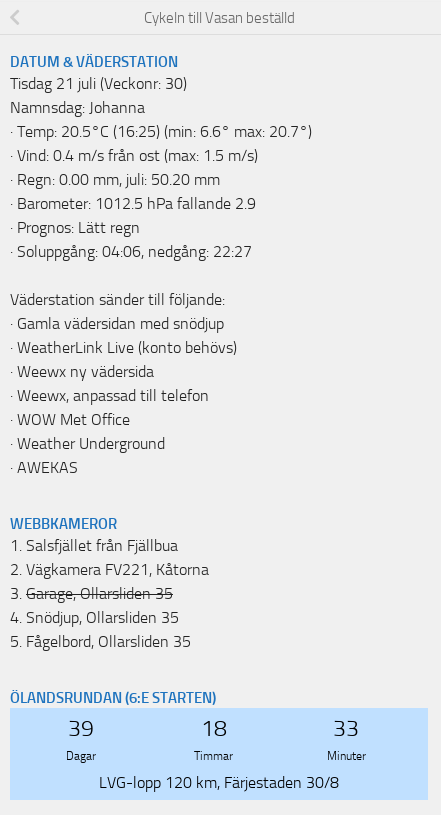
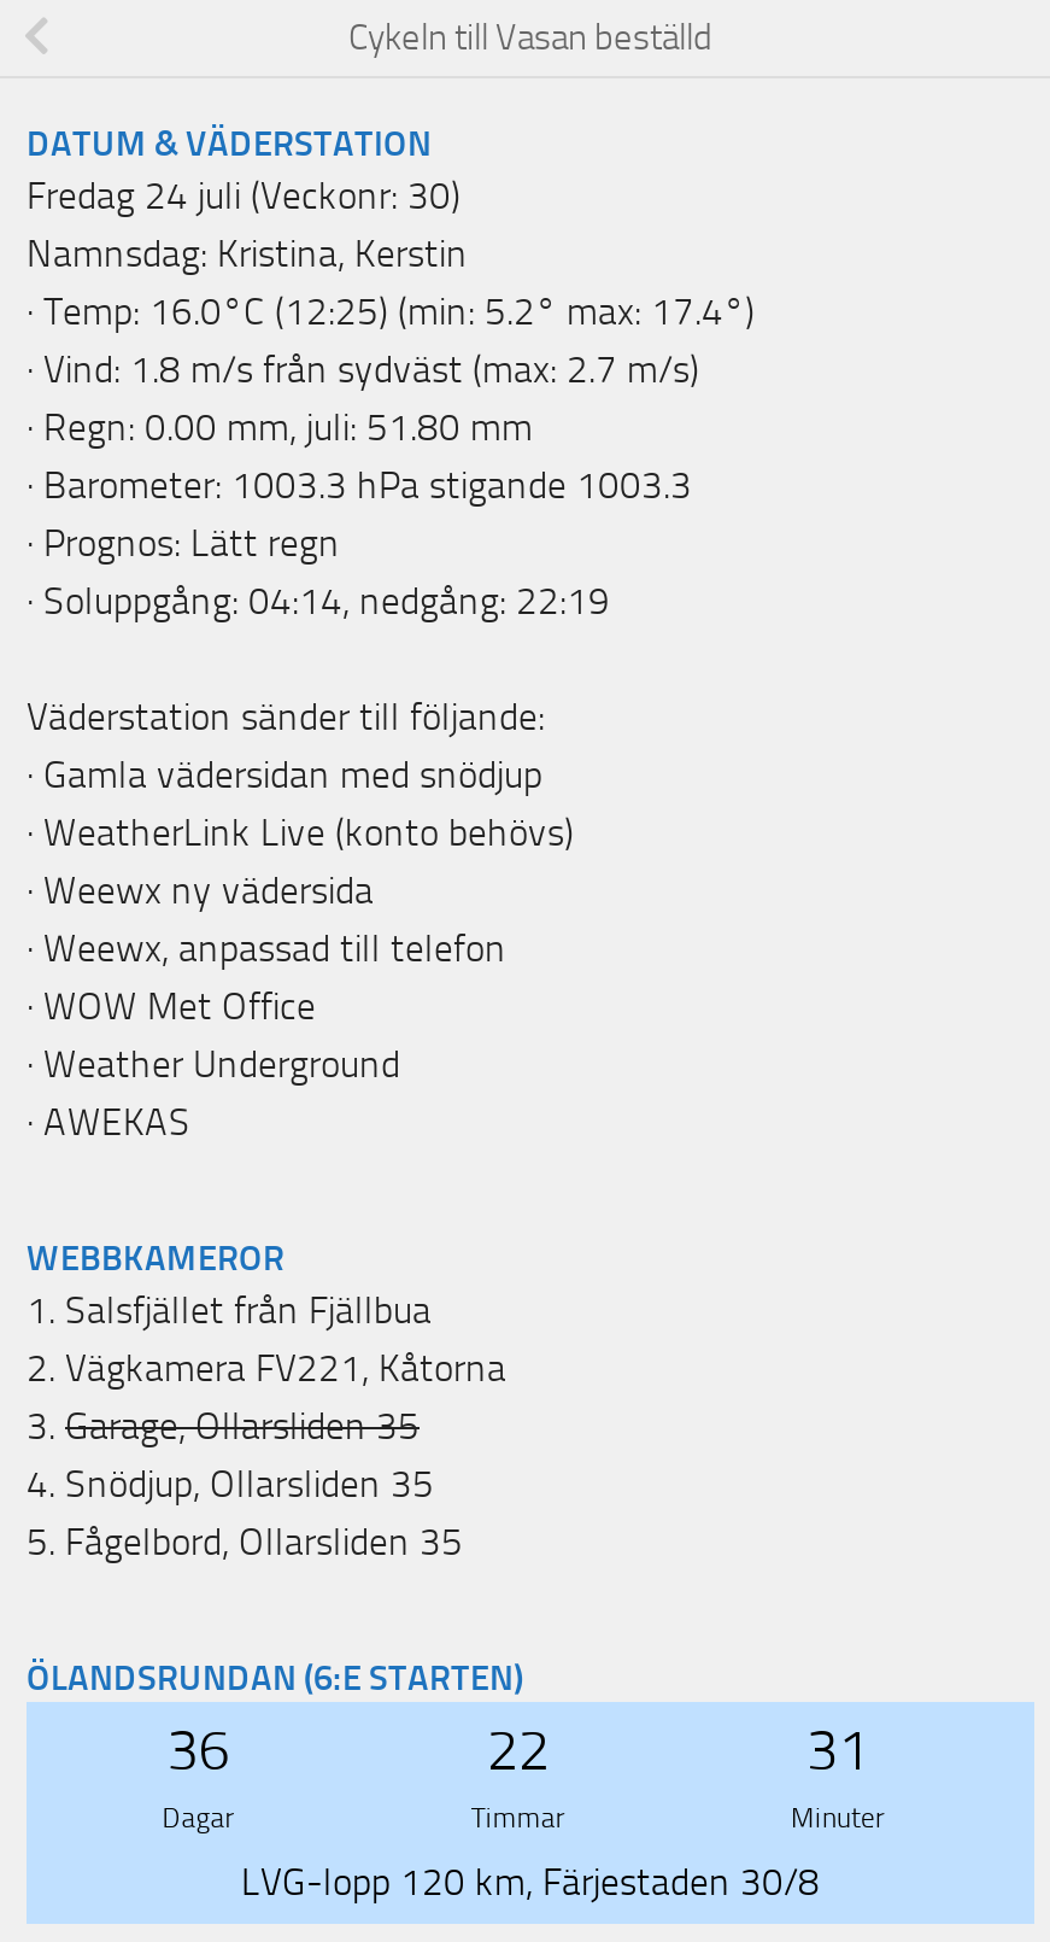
- Tisdag 21 juli (Veckonr: 30)
- Namnsdag: Johanna
- · Temp: 20.5°C (16:25) (min: 6.6° max: 20.7°)
- · Vind: 0.4 m/s från ost (max: 1.5 m/s)
- · Regn: 0.00 mm, juli: 50.20 mm
- · Barometer: 1012.5 hPa fallande 2.9
+ Fredag 24 juli (Veckonr: 30)
+ Namnsdag: Kristina, Kerstin
+ · Temp: 16.0°C (12:25) (min: 5.2° max: 17.4°)
+ · Vind: 1.8 m/s från sydväst (max: 2.7 m/s)
+ · Regn: 0.00 mm, juli: 51.80 mm
+ · Barometer: 1003.3 hPa stigande 1003.3

- · Soluppgång: 04:06, nedgång: 22:27
+ · Soluppgång: 04:14, nedgång: 22:19

- 39
+ 36

- 18
+ 22

- 33
+ 31
